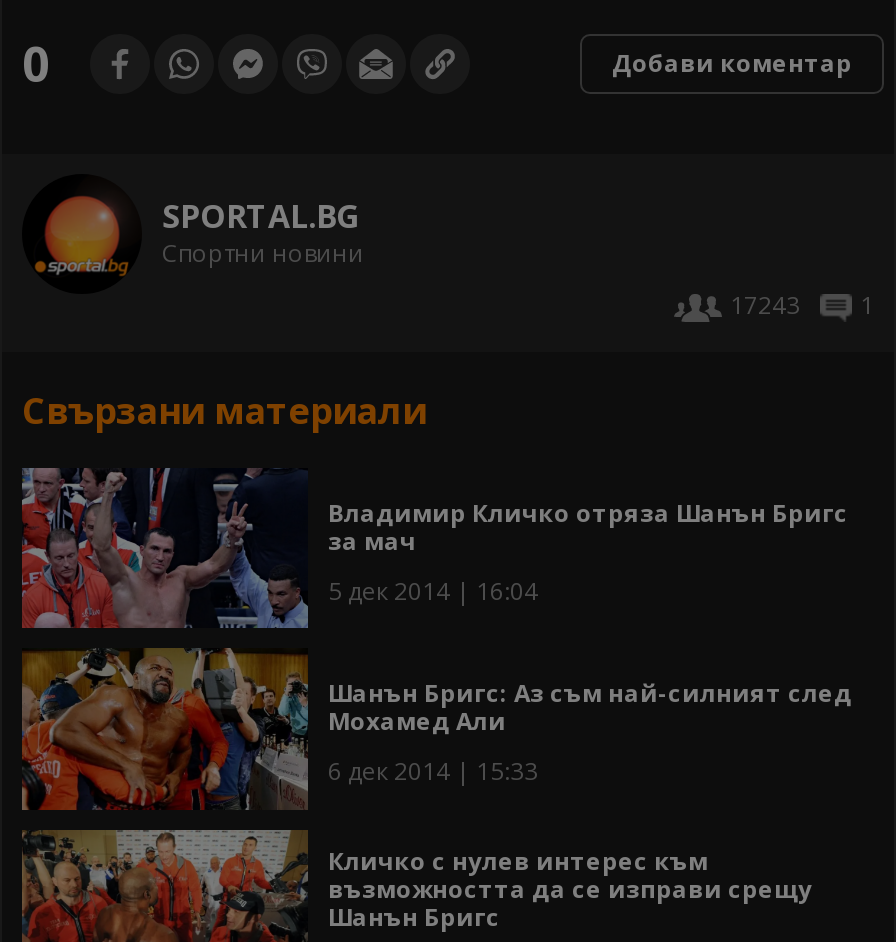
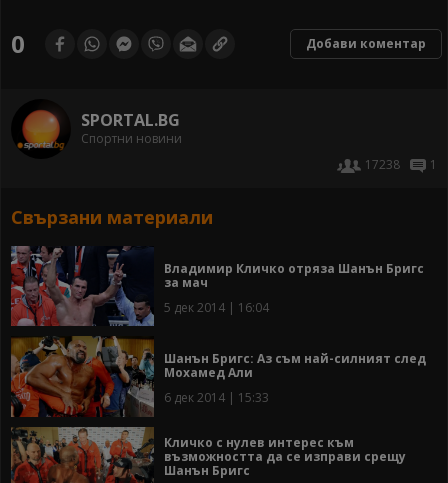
- 17243 1
+ 17238 1
